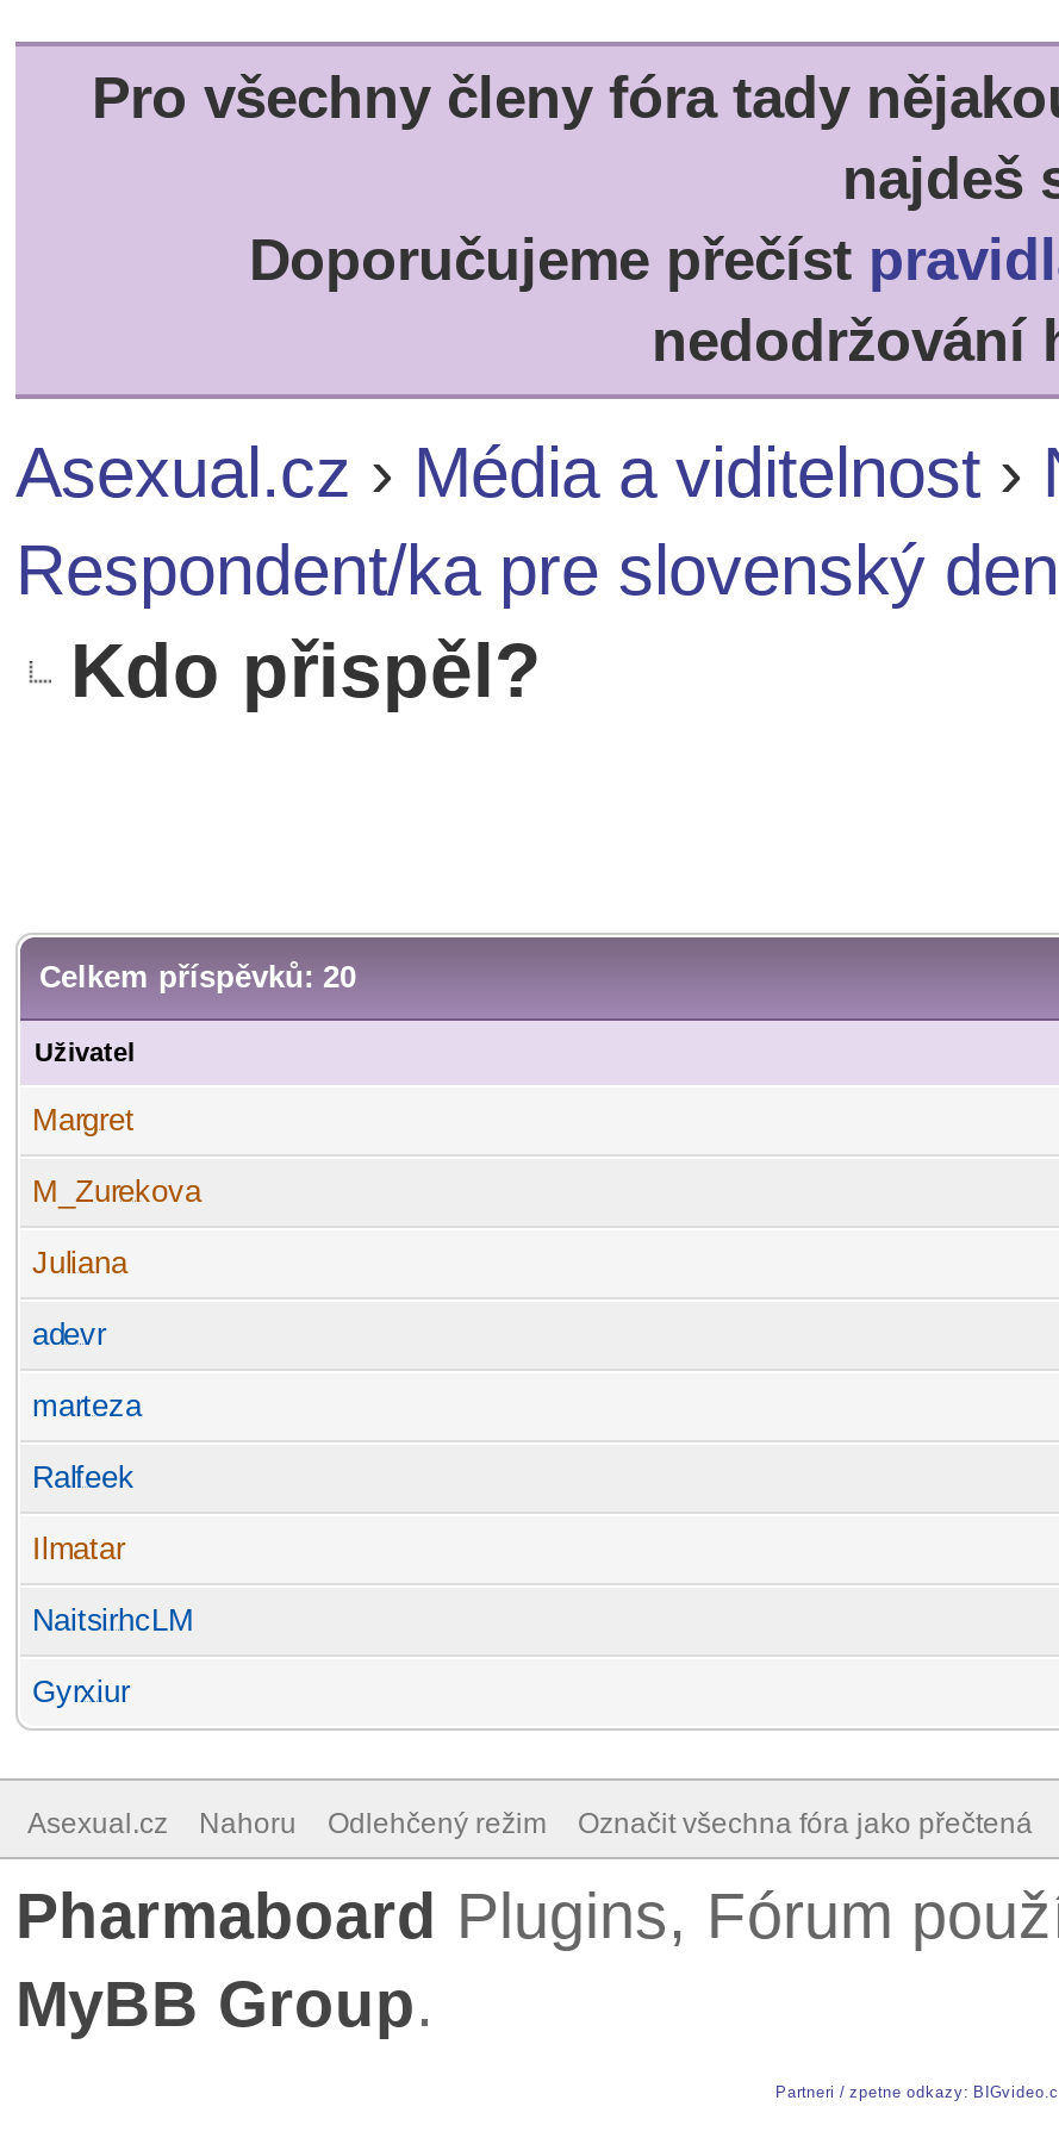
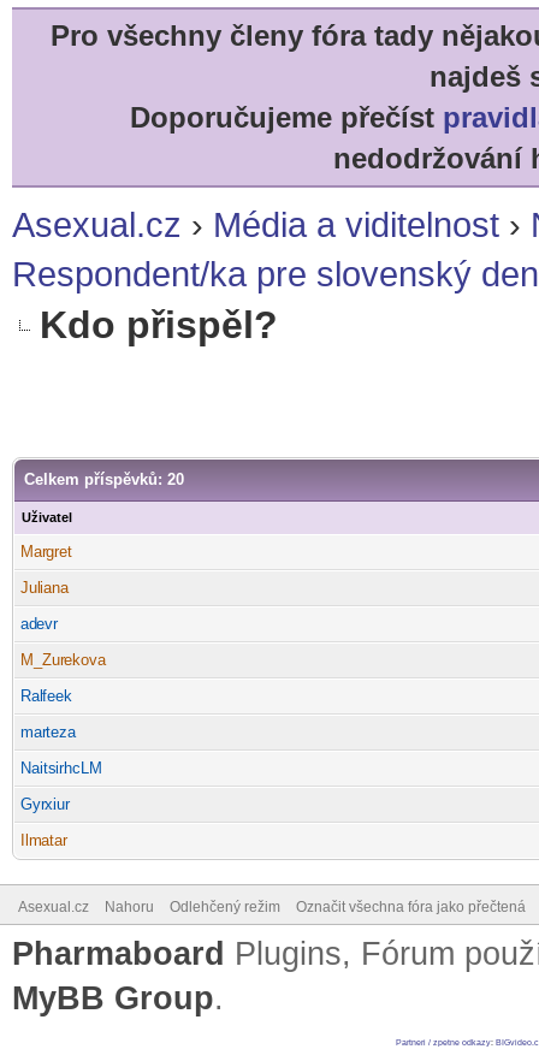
moved down: M_Zurekova

moved up: Juliana | adevr

moved down: marteza

moved up: Ralfeek

moved down: Ilmatar

moved up: NaitsirhcLM | Gyrxiur
